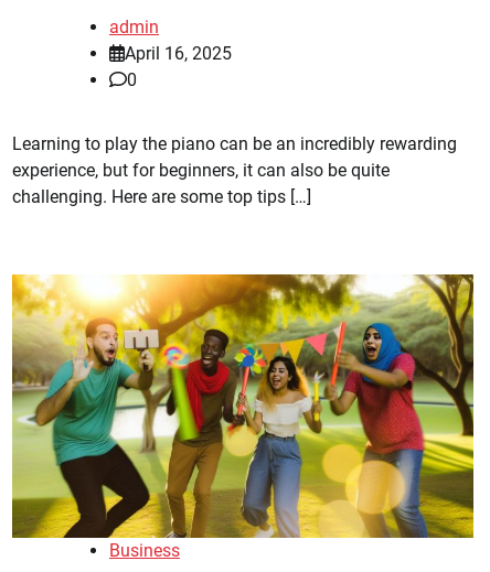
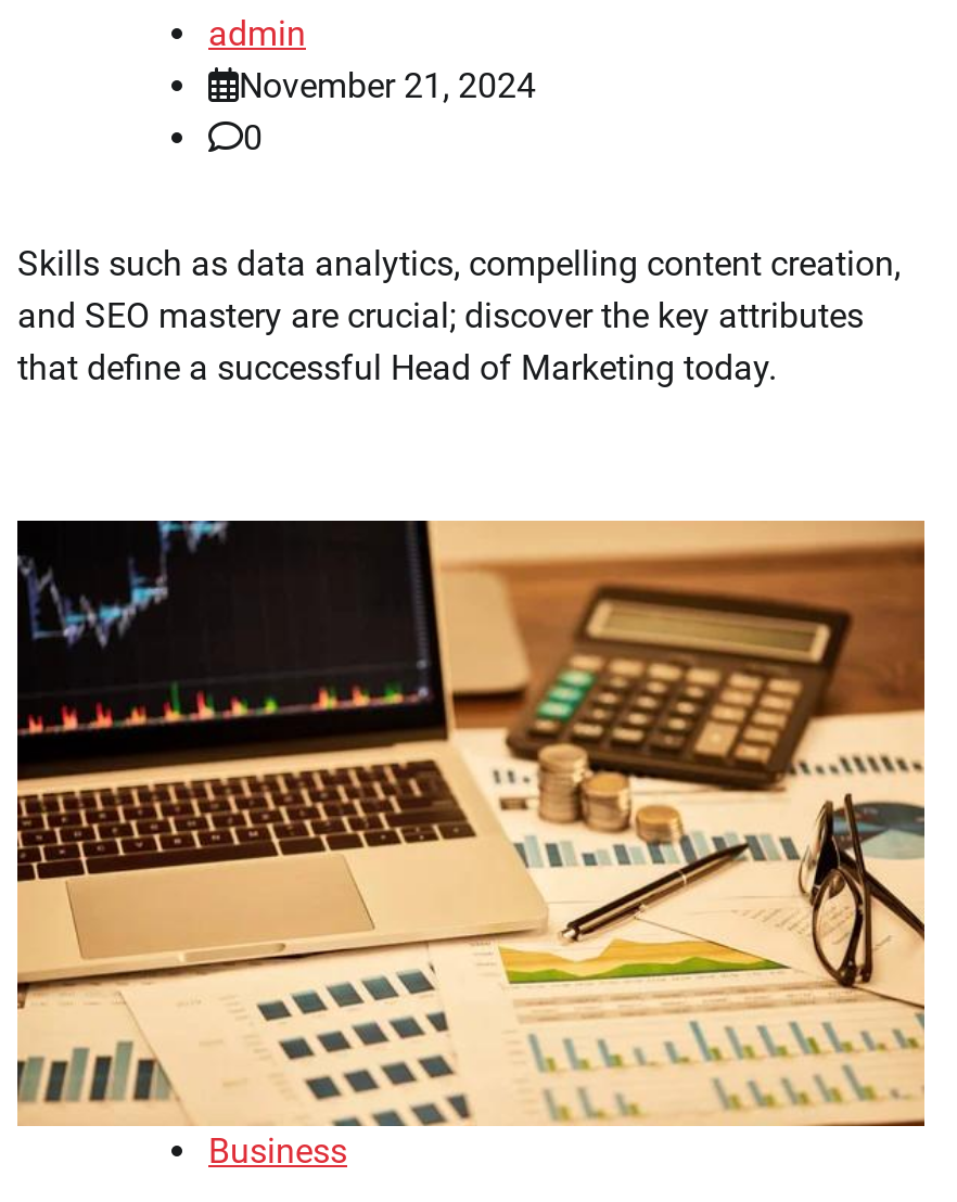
- April 16, 2025
+ November 21, 2024

- Learning to play the piano can be an incredibly rewarding
- experience, but for beginners, it can also be quite
- challenging. Here are some top tips […]
+ Skills such as data analytics, compelling content creation,
+ and SEO mastery are crucial; discover the key attributes
+ that define a successful Head of Marketing today.

- [image]
+ [image]
